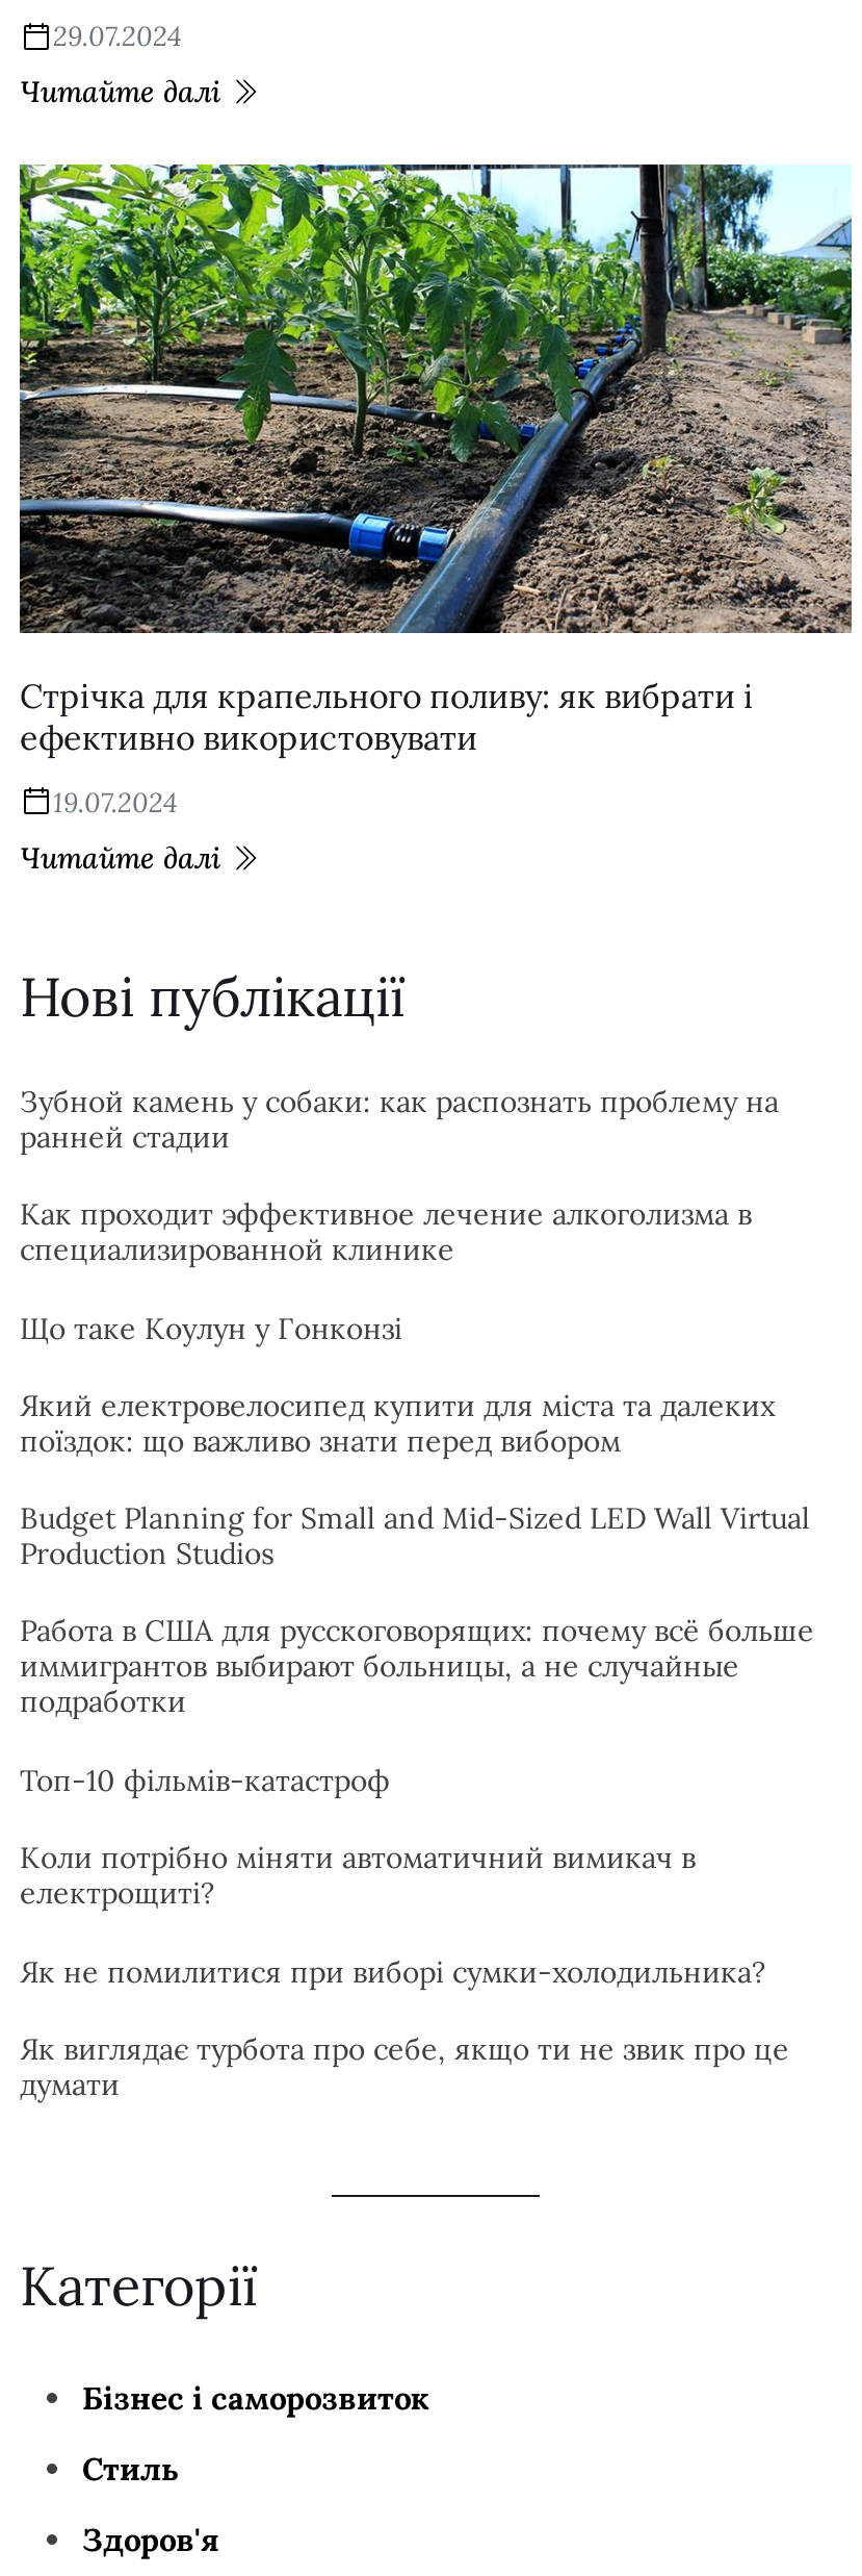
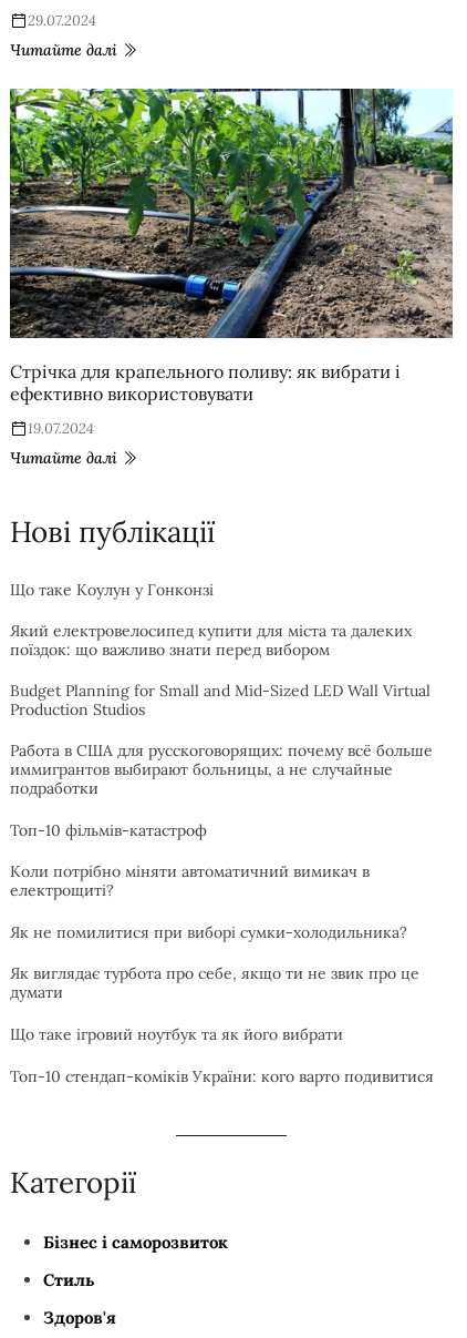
- Зубной камень у собаки: как распознать проблему на
- ранней стадии
- Как проходит эффективное лечение алкоголизма в
- специализированной клинике

moved up: Що таке Коулун у Гонконзі | Який електровелосипед купити для міста та далеких | поїздок: що важливо знати перед вибором | ... | Як виглядає турбота про себе, якщо ти не звик про це | думати

+ Що таке ігровий ноутбук та як його вибрати
+ Топ-10 стендап-коміків України: кого варто подивитися
